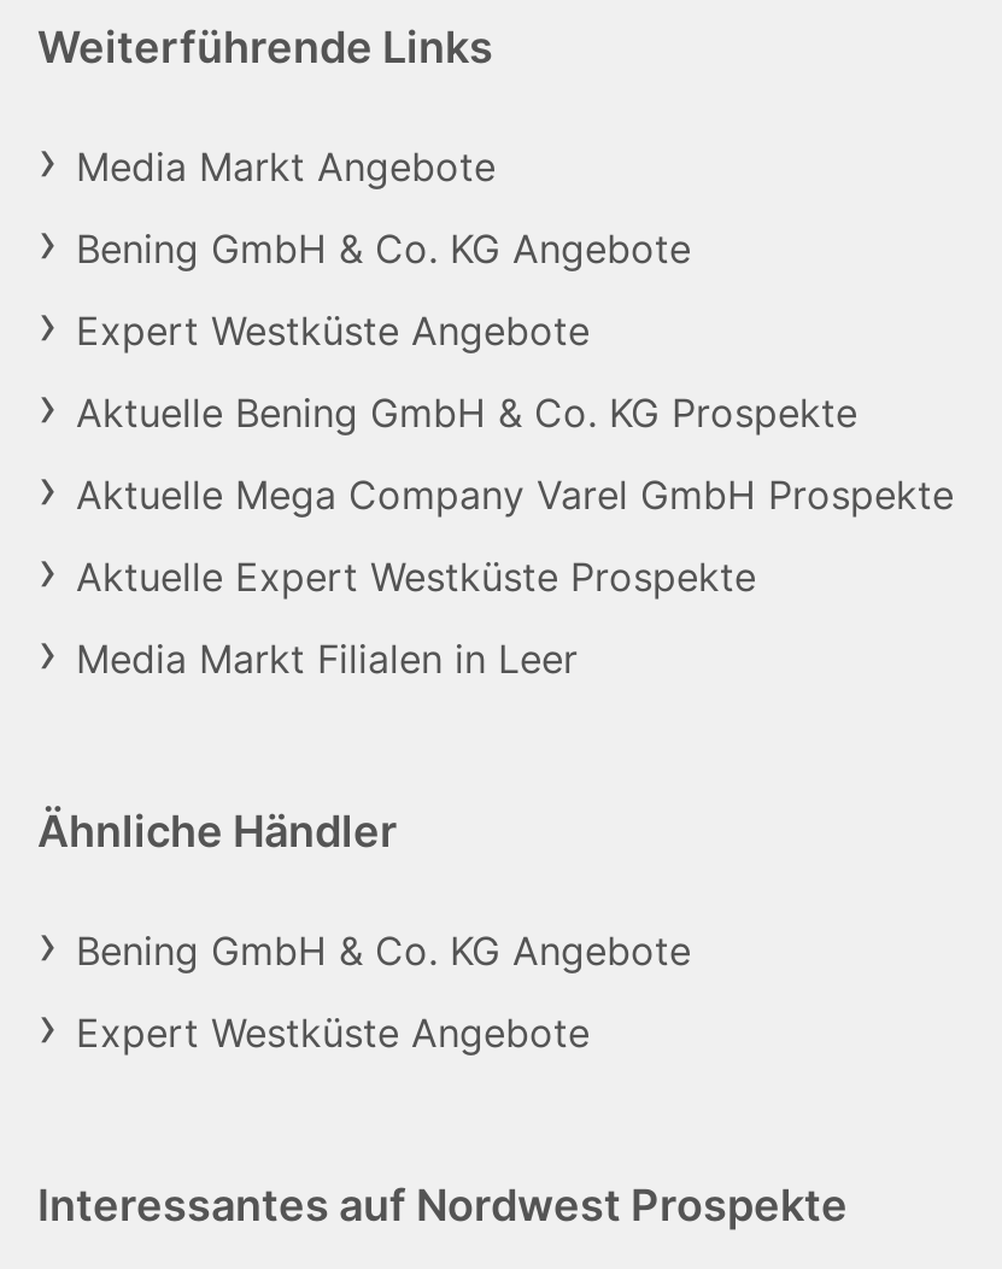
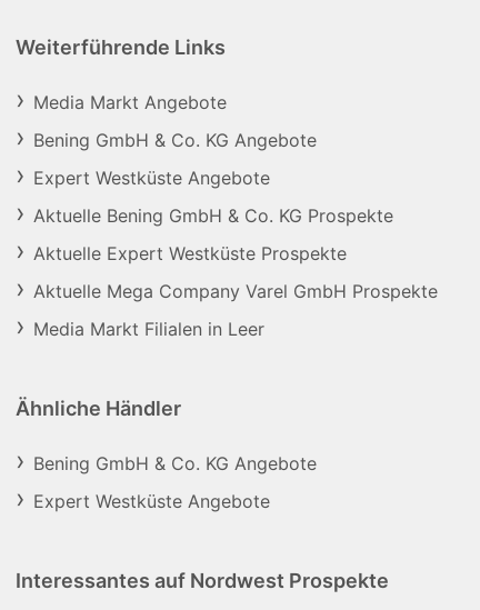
moved down: Aktuelle Mega Company Varel GmbH Prospekte

moved up: Aktuelle Expert Westküste Prospekte
